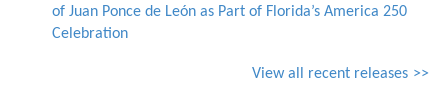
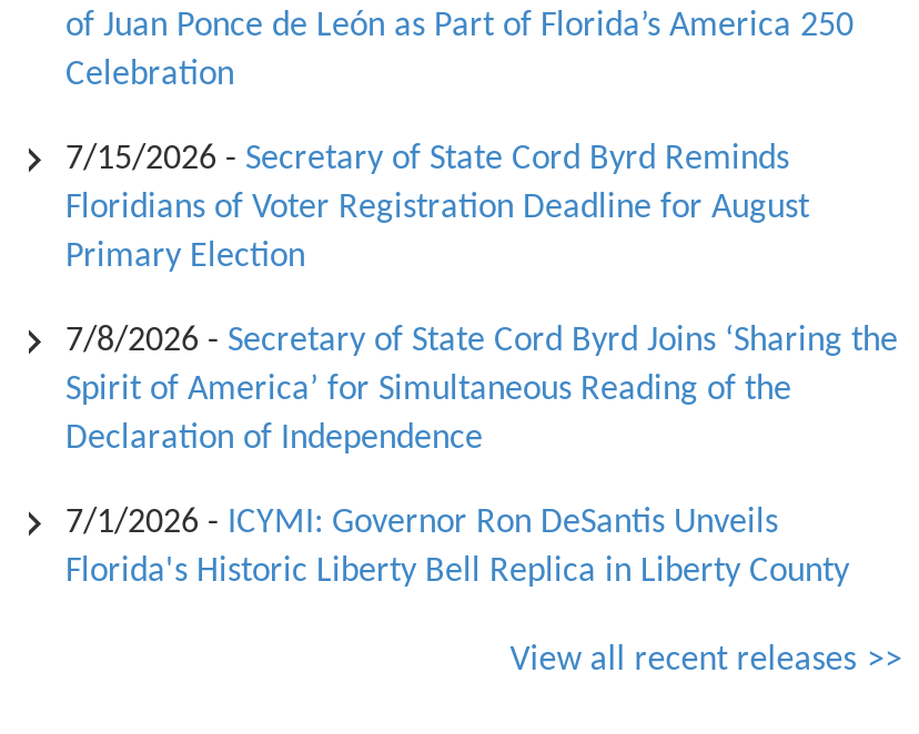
+ 7/15/2026 - Secretary of State Cord Byrd Reminds
+ Floridians of Voter Registration Deadline for August
+ Primary Election
+ 7/8/2026 - Secretary of State Cord Byrd Joins ‘Sharing the
+ Spirit of America’ for Simultaneous Reading of the
+ Declaration of Independence
+ 7/1/2026 - ICYMI: Governor Ron DeSantis Unveils
+ Florida's Historic Liberty Bell Replica in Liberty County
